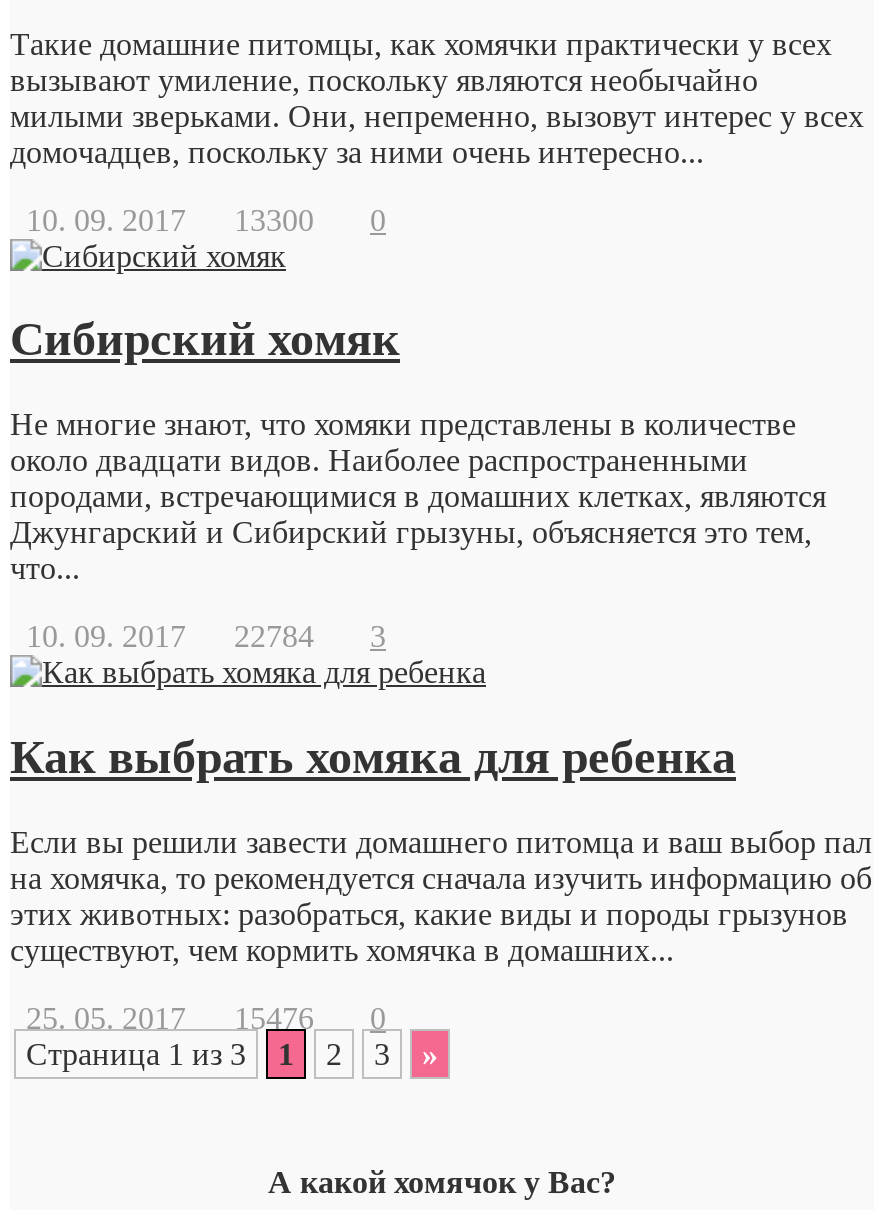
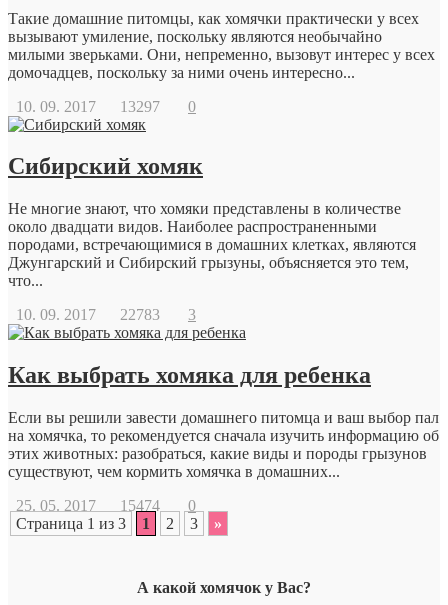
- 10. 09. 2017 13300 0
+ 10. 09. 2017 13297 0

- 10. 09. 2017 22784 3
+ 10. 09. 2017 22783 3

- 25. 05. 2017 15476 0
+ 25. 05. 2017 15474 0
